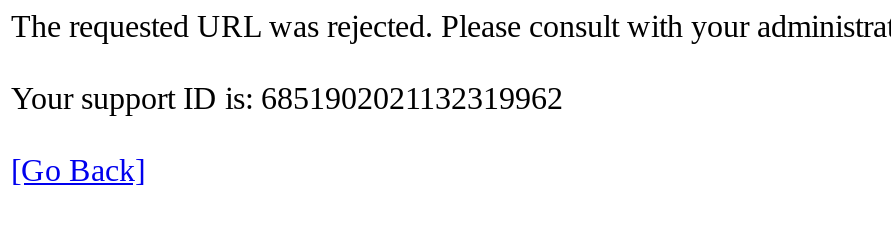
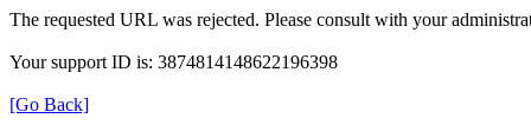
- Your support ID is: 6851902021132319962
+ Your support ID is: 3874814148622196398
